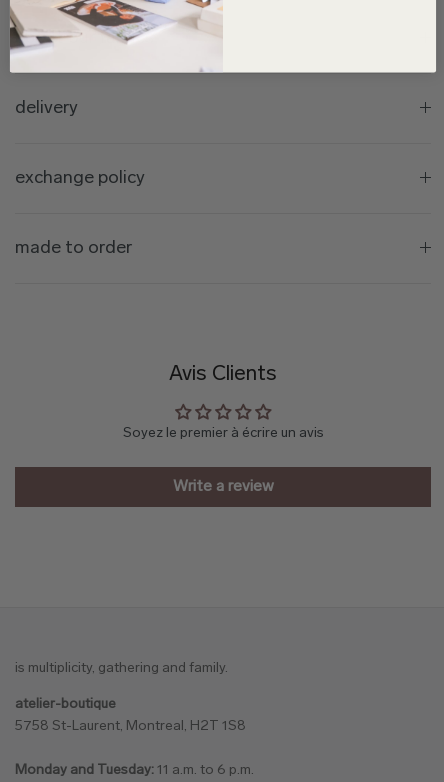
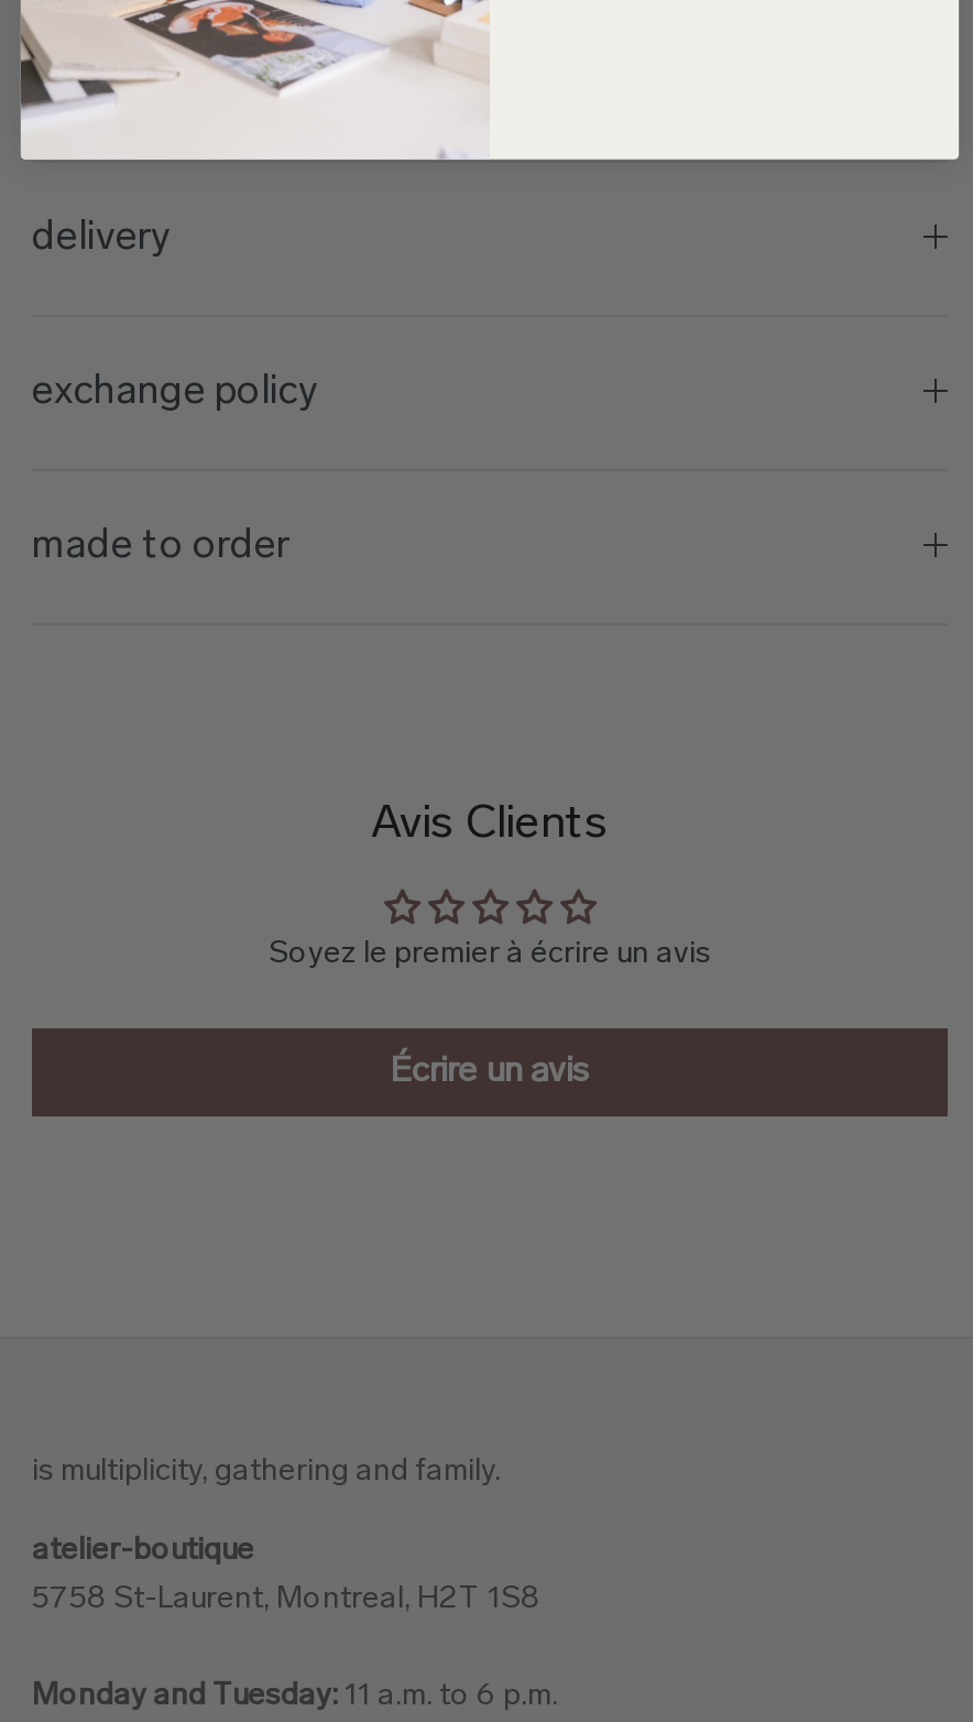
- Write a review
+ Écrire un avis
